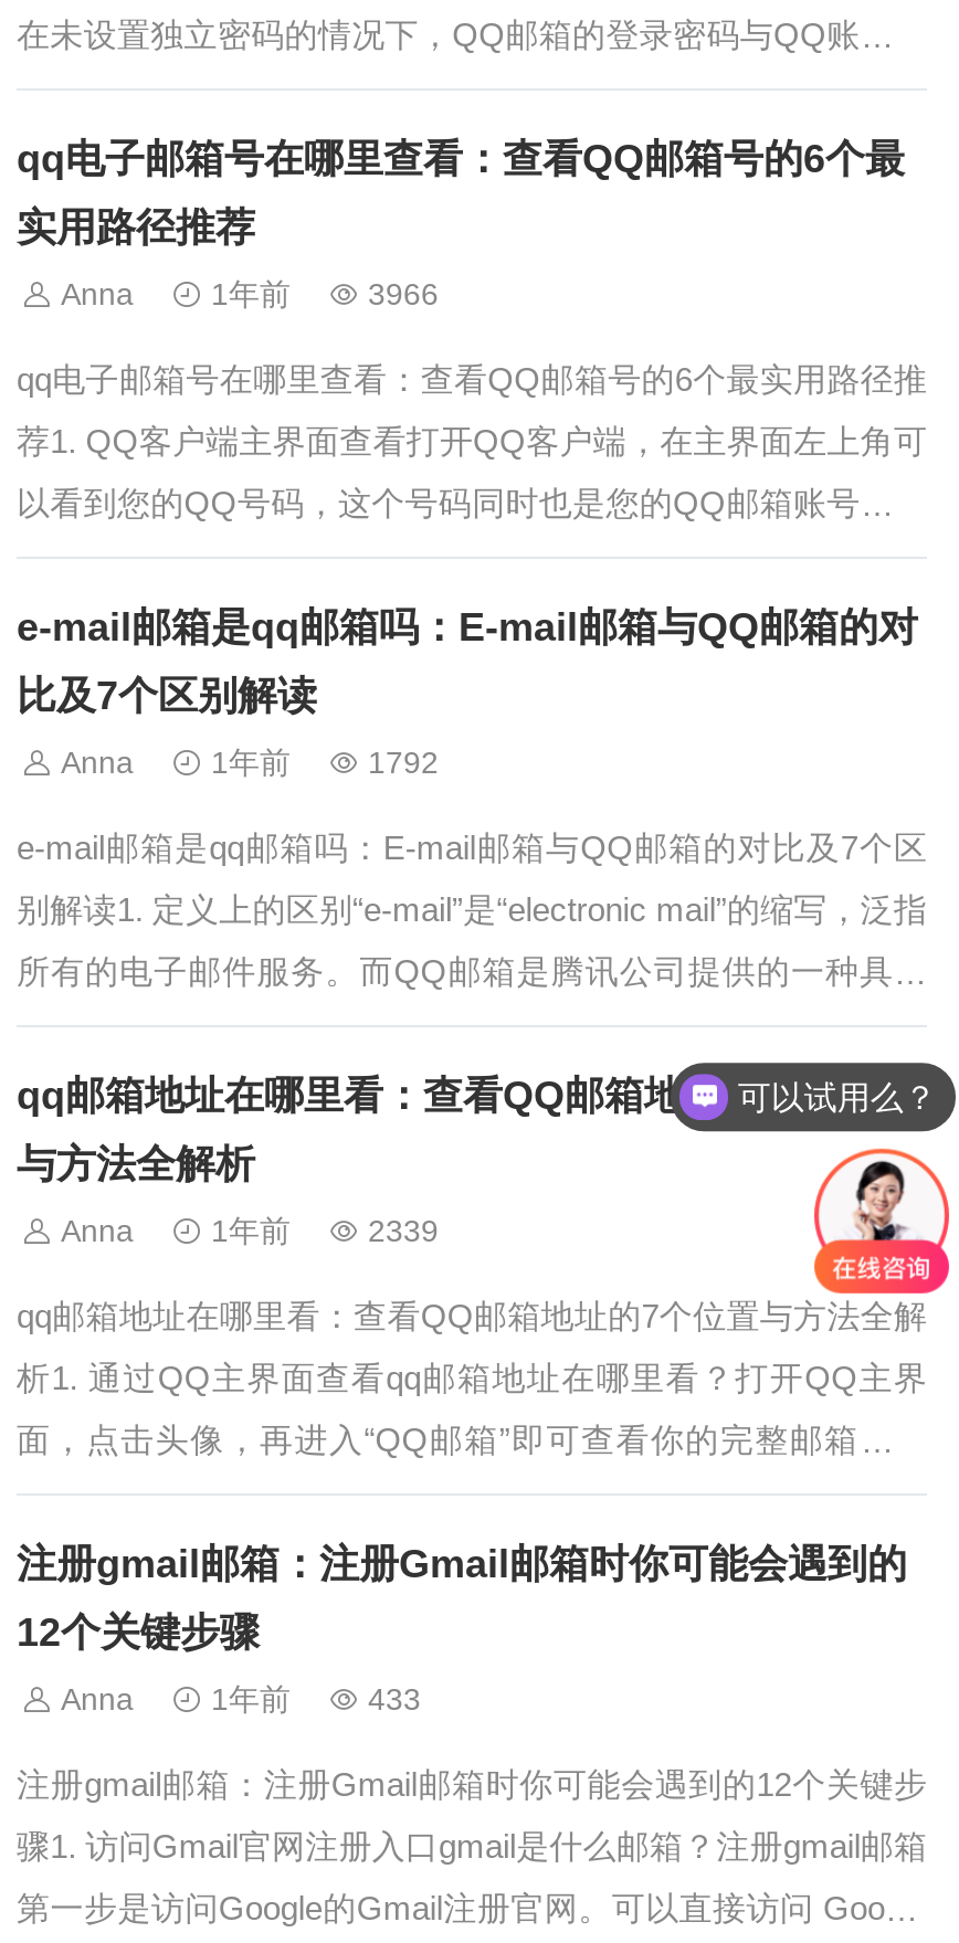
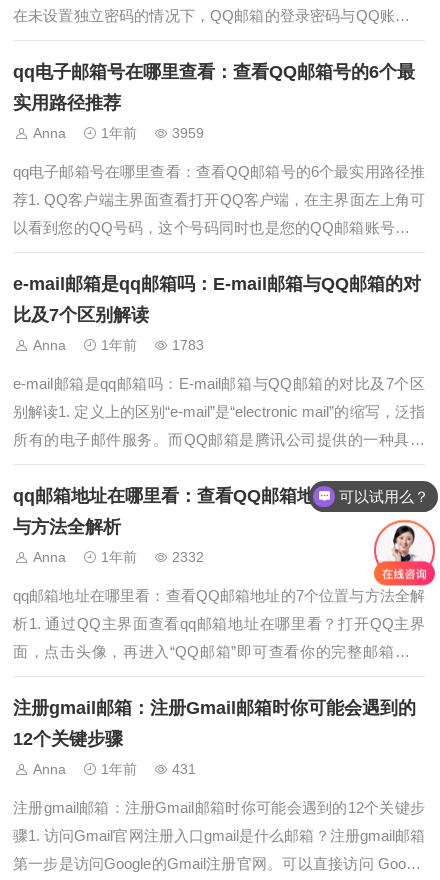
- 3966
+ 3959

- 1792
+ 1783

- 2339
+ 2332

- 433
+ 431
